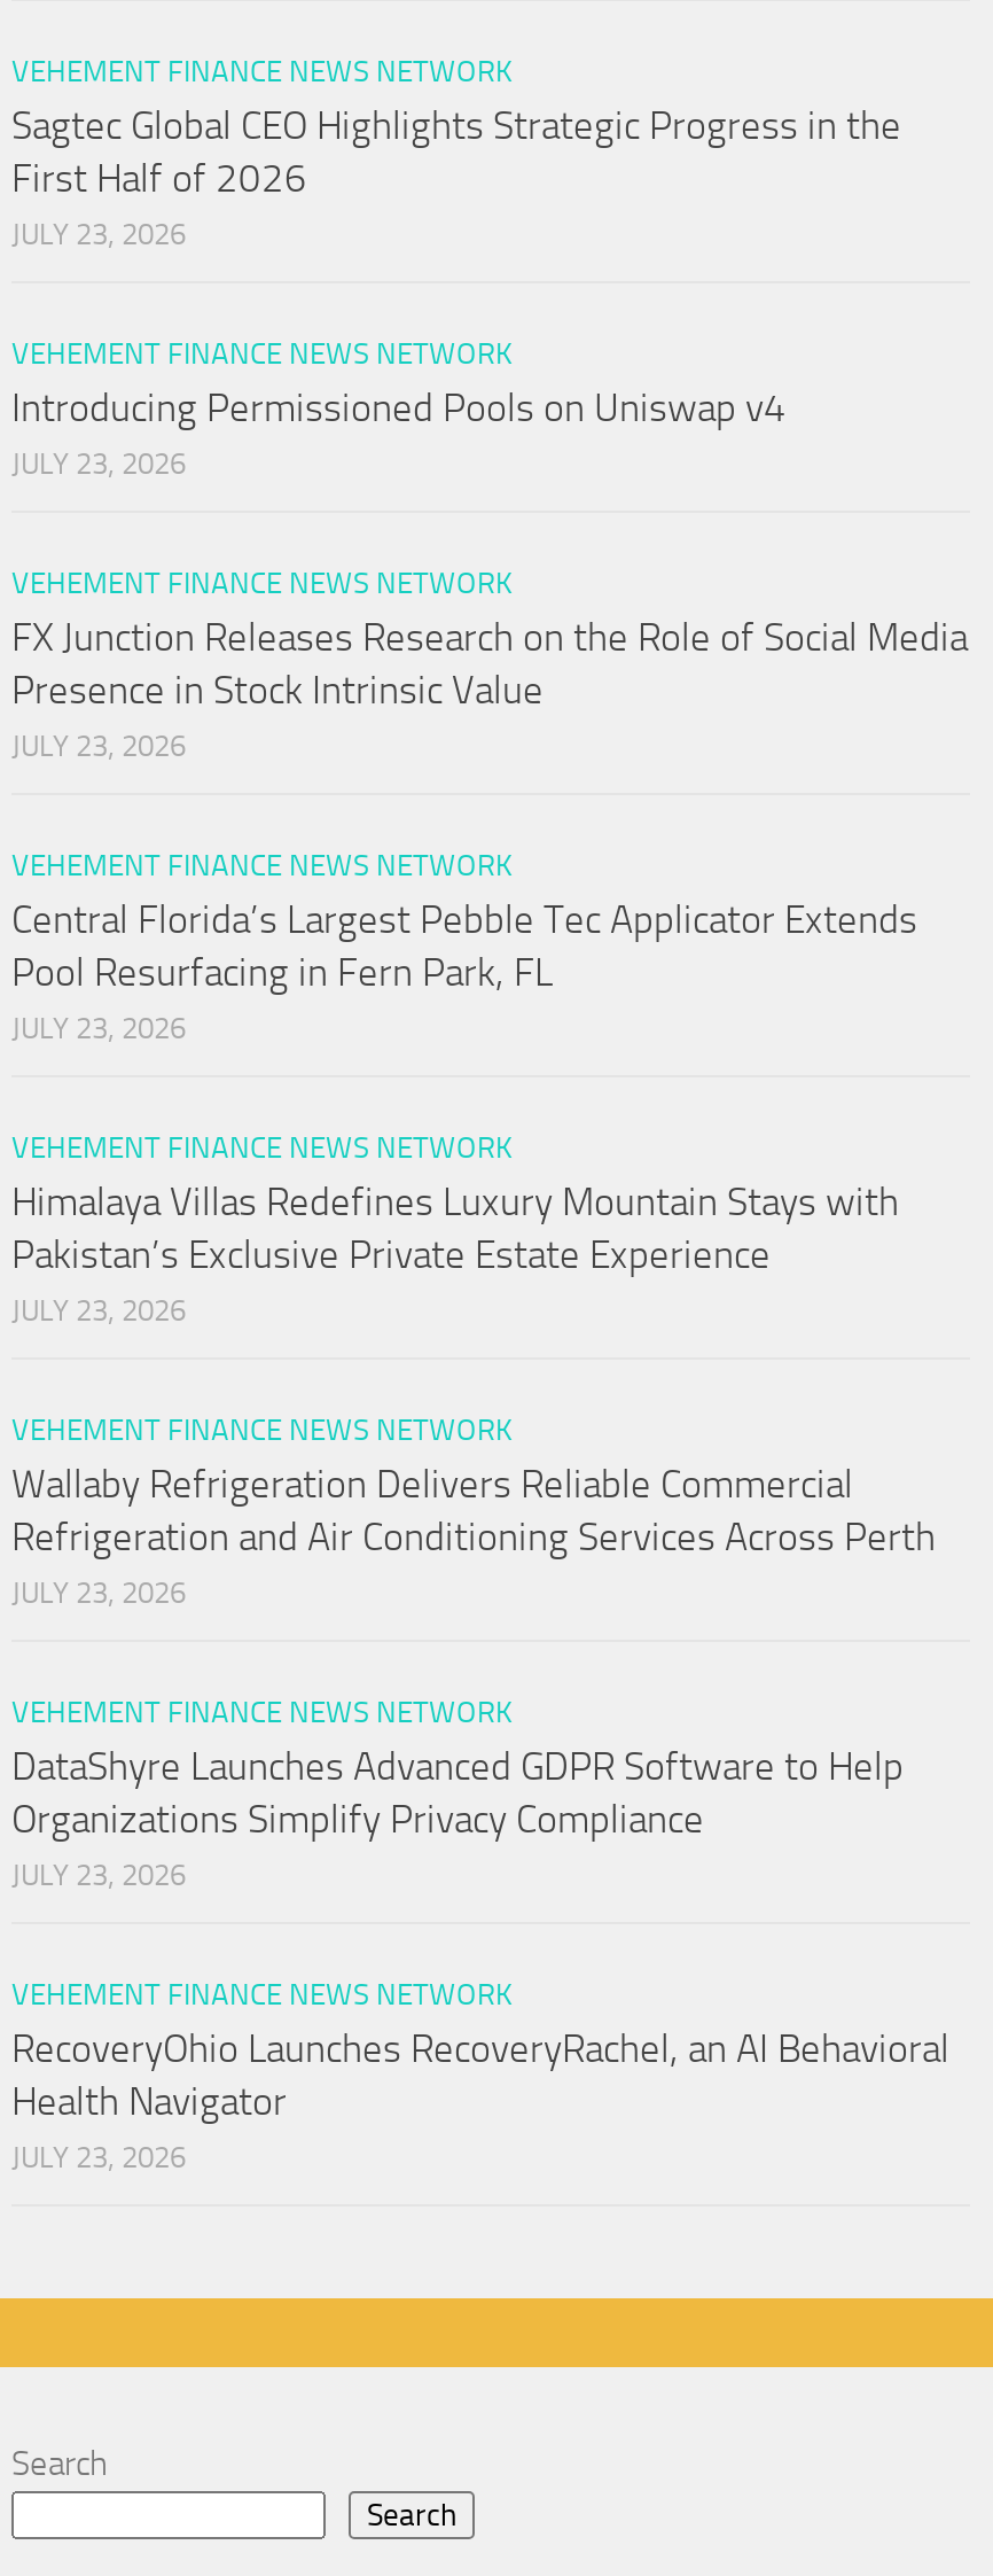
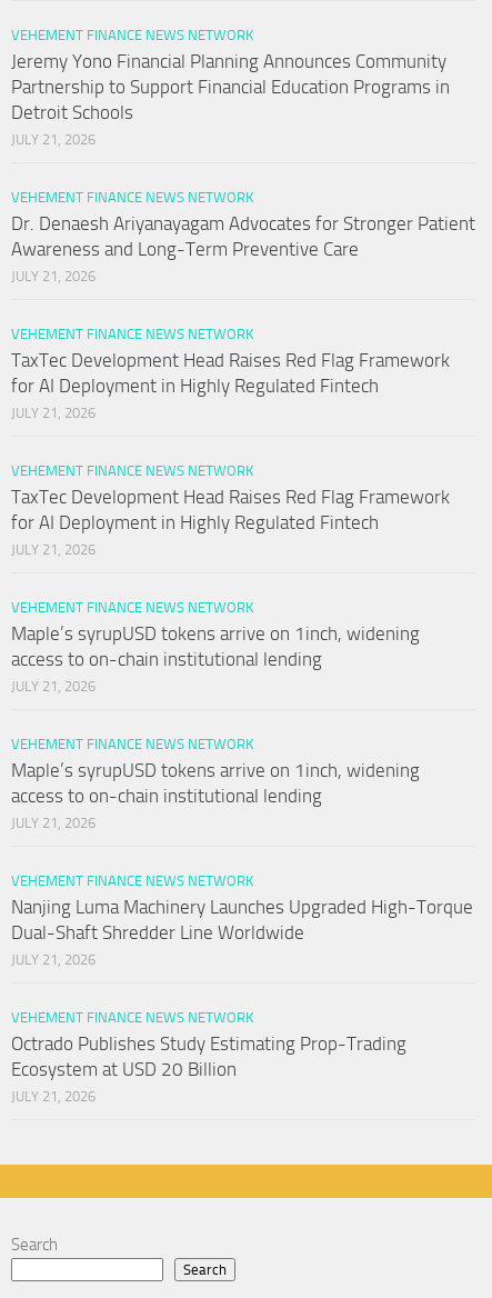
- Sagtec Global CEO Highlights Strategic Progress in the
- First Half of 2026
- JULY 23, 2026
+ Jeremy Yono Financial Planning Announces Community
+ Partnership to Support Financial Education Programs in
+ Detroit Schools
+ JULY 21, 2026

- Introducing Permissioned Pools on Uniswap v4
- JULY 23, 2026
+ Dr. Denaesh Ariyanayagam Advocates for Stronger Patient
+ Awareness and Long-Term Preventive Care
+ JULY 21, 2026

- FX Junction Releases Research on the Role of Social Media
- Presence in Stock Intrinsic Value
- JULY 23, 2026
+ TaxTec Development Head Raises Red Flag Framework
+ for AI Deployment in Highly Regulated Fintech
+ JULY 21, 2026

- Central Florida’s Largest Pebble Tec Applicator Extends
- Pool Resurfacing in Fern Park, FL
- JULY 23, 2026
+ TaxTec Development Head Raises Red Flag Framework
+ for AI Deployment in Highly Regulated Fintech
+ JULY 21, 2026

- Himalaya Villas Redefines Luxury Mountain Stays with
- Pakistan’s Exclusive Private Estate Experience
- JULY 23, 2026
+ Maple’s syrupUSD tokens arrive on 1inch, widening
+ access to on-chain institutional lending
+ JULY 21, 2026

- Wallaby Refrigeration Delivers Reliable Commercial
- Refrigeration and Air Conditioning Services Across Perth
- JULY 23, 2026
+ Maple’s syrupUSD tokens arrive on 1inch, widening
+ access to on-chain institutional lending
+ JULY 21, 2026

- DataShyre Launches Advanced GDPR Software to Help
- Organizations Simplify Privacy Compliance
- JULY 23, 2026
+ Nanjing Luma Machinery Launches Upgraded High-Torque
+ Dual-Shaft Shredder Line Worldwide
+ JULY 21, 2026

- RecoveryOhio Launches RecoveryRachel, an AI Behavioral
- Health Navigator
- JULY 23, 2026
+ Octrado Publishes Study Estimating Prop-Trading
+ Ecosystem at USD 20 Billion
+ JULY 21, 2026
